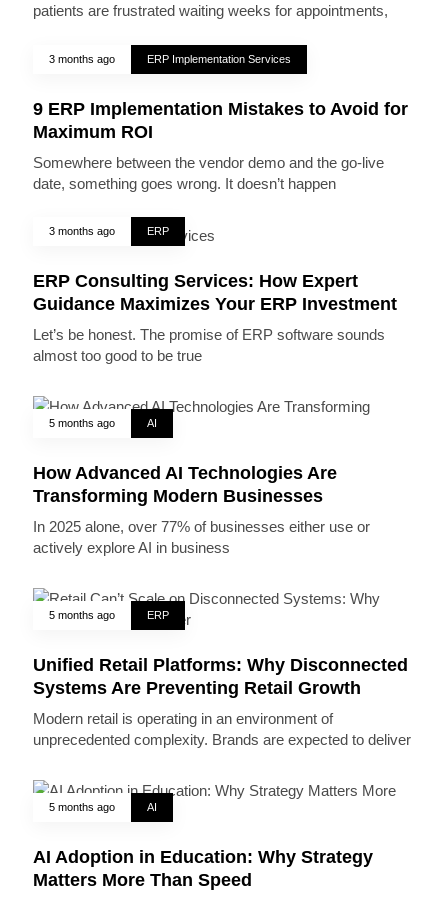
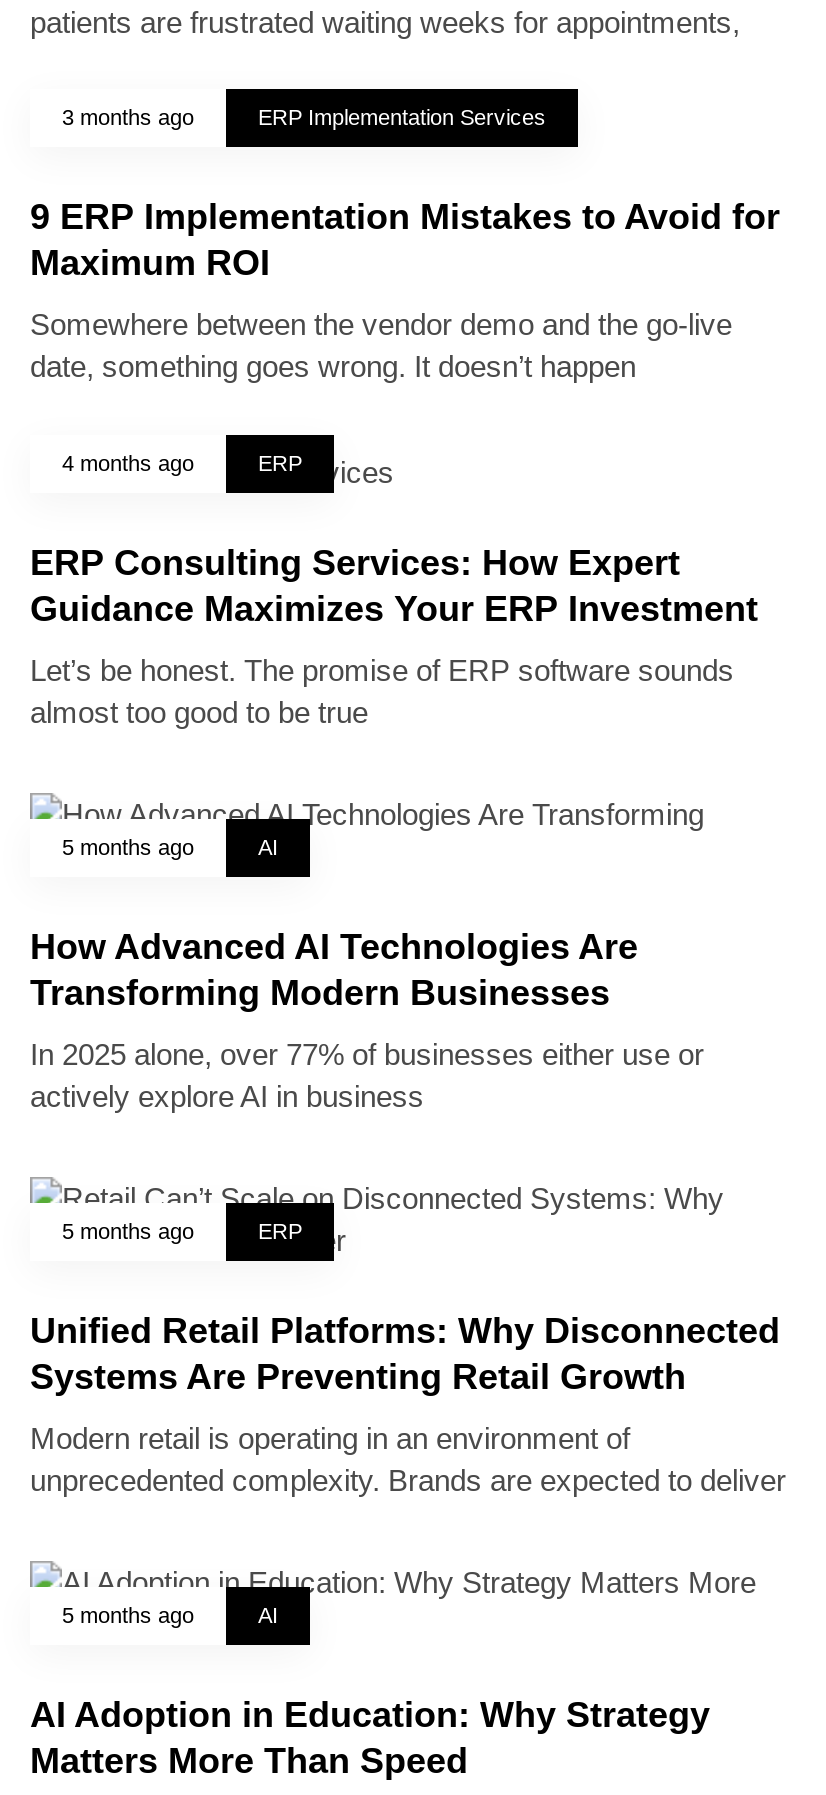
- 3 months ago
+ 4 months ago
